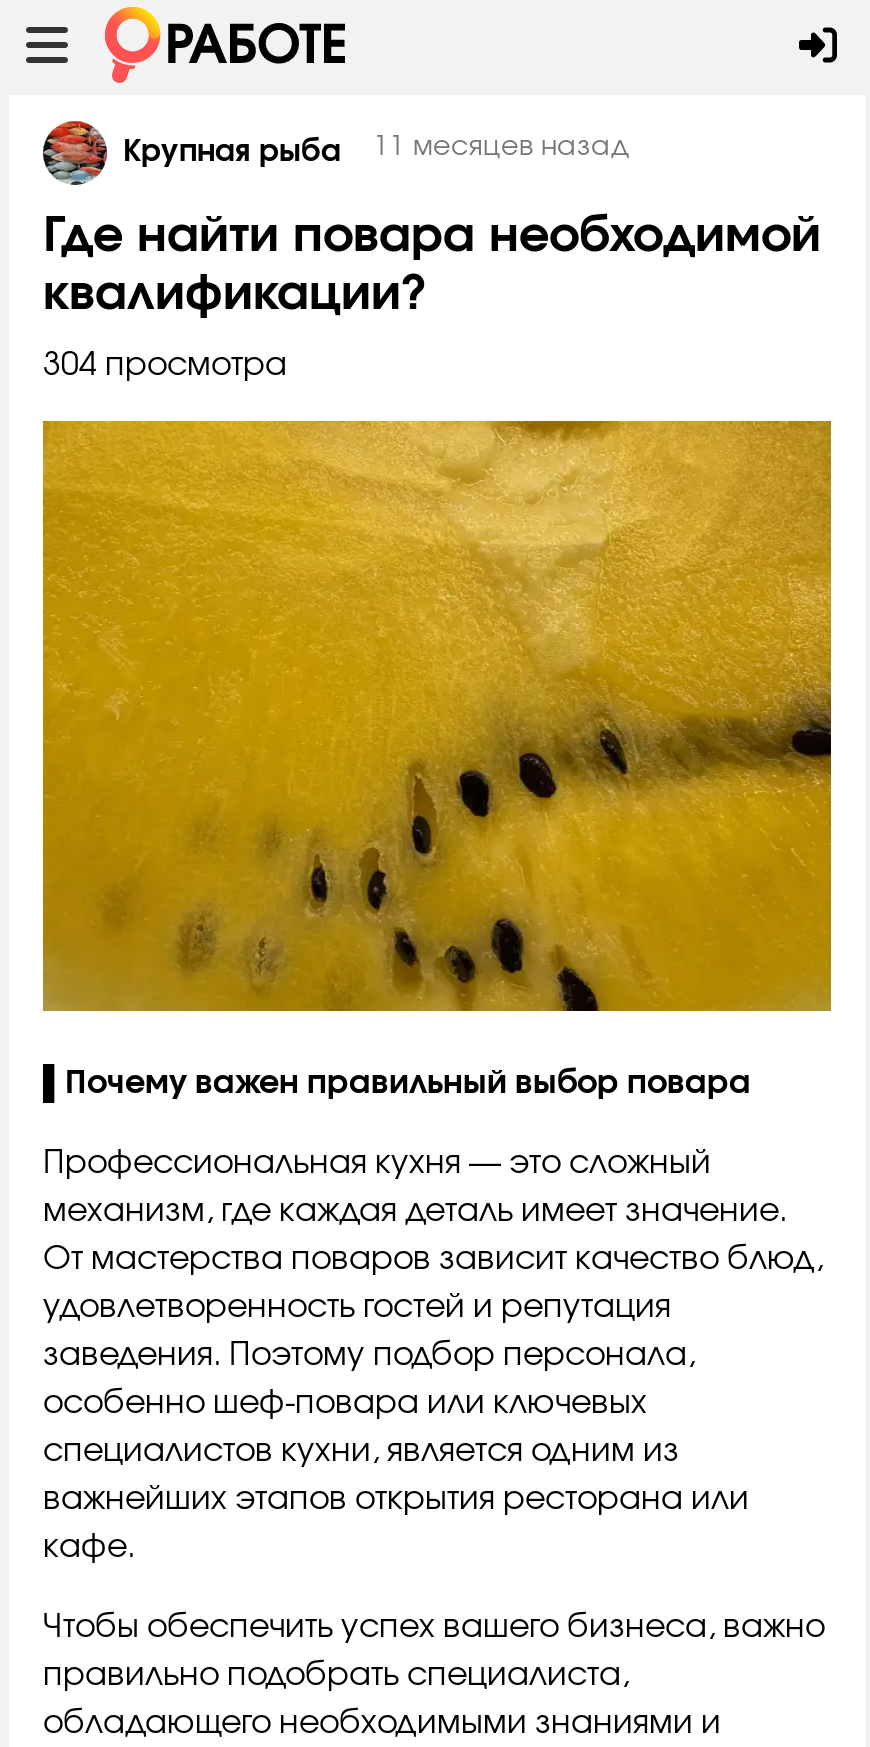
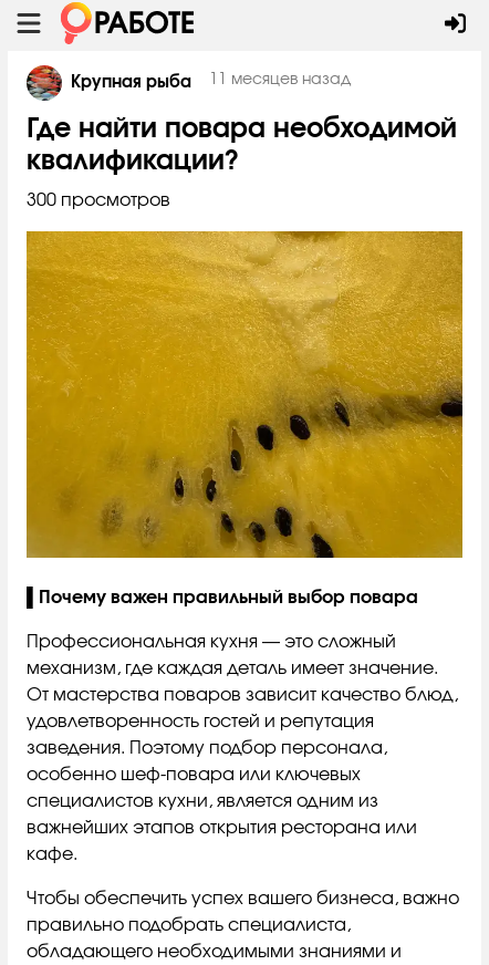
- 304 просмотра
+ 300 просмотров
